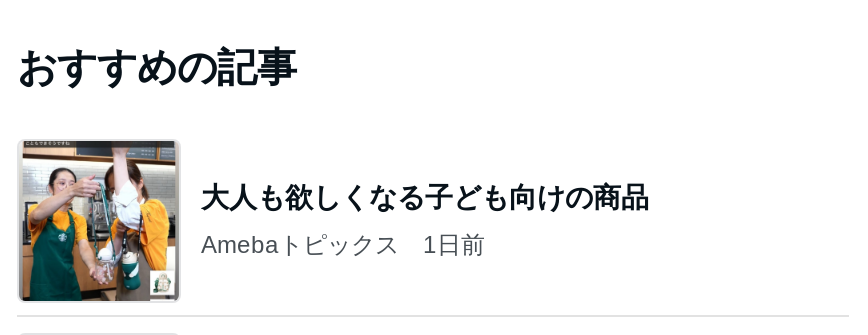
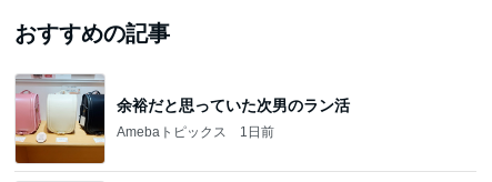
- [image]
- 大人も欲しくなる子ども向けの商品
+ [image]
+ 余裕だと思っていた次男のラン活
